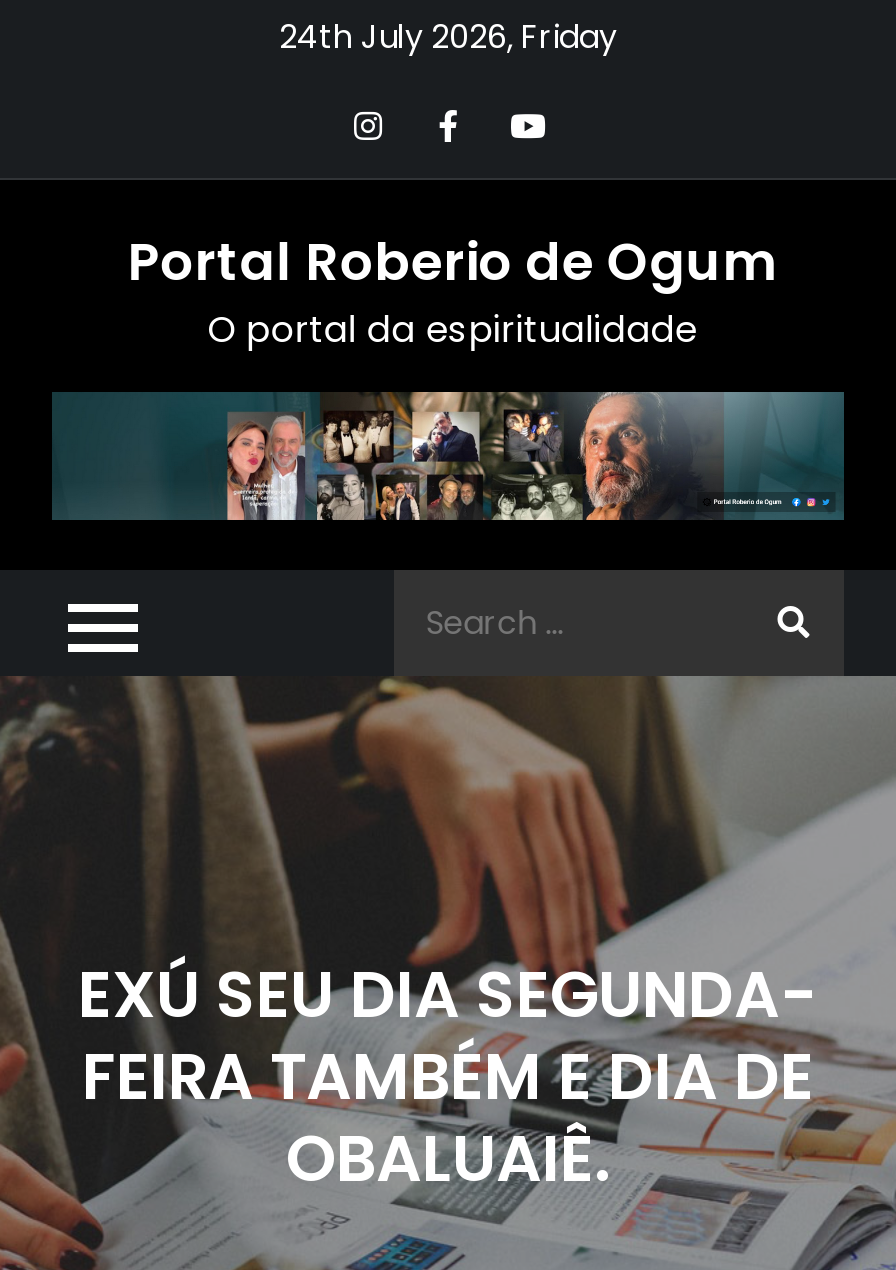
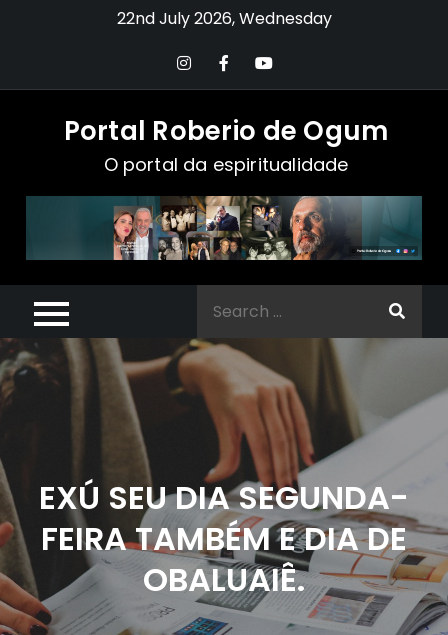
- 24th July 2026, Friday
+ 22nd July 2026, Wednesday
